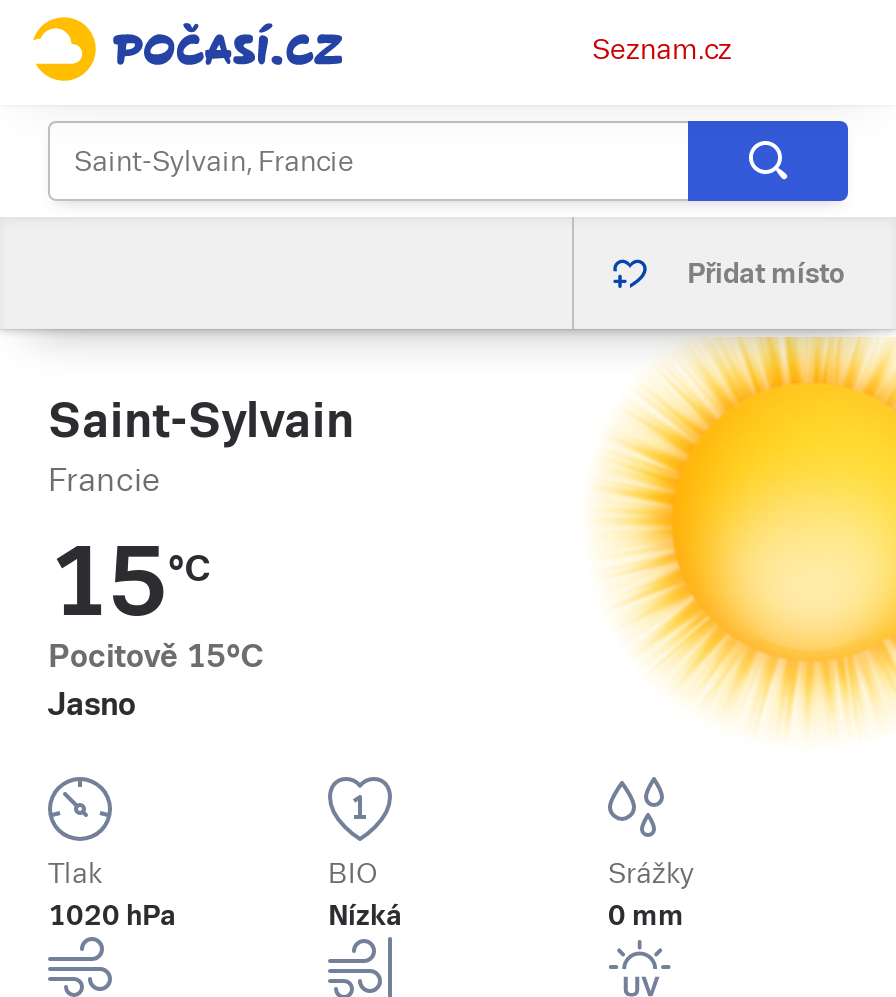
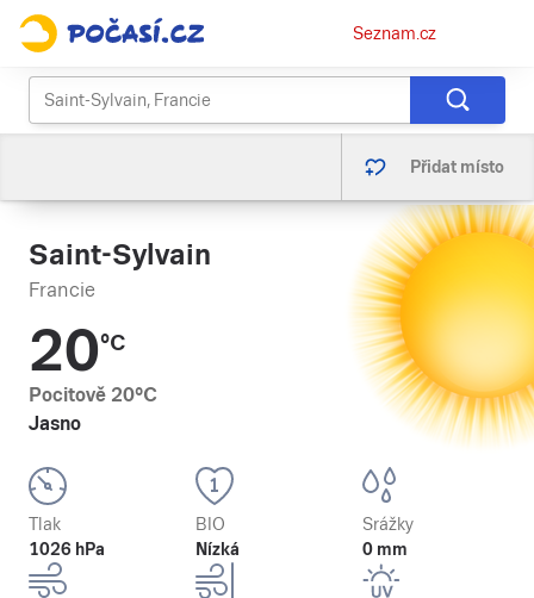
- 15°C
+ 20°C

- Pocitově 15°C
+ Pocitově 20°C

- 1020 hPa
+ 1026 hPa
